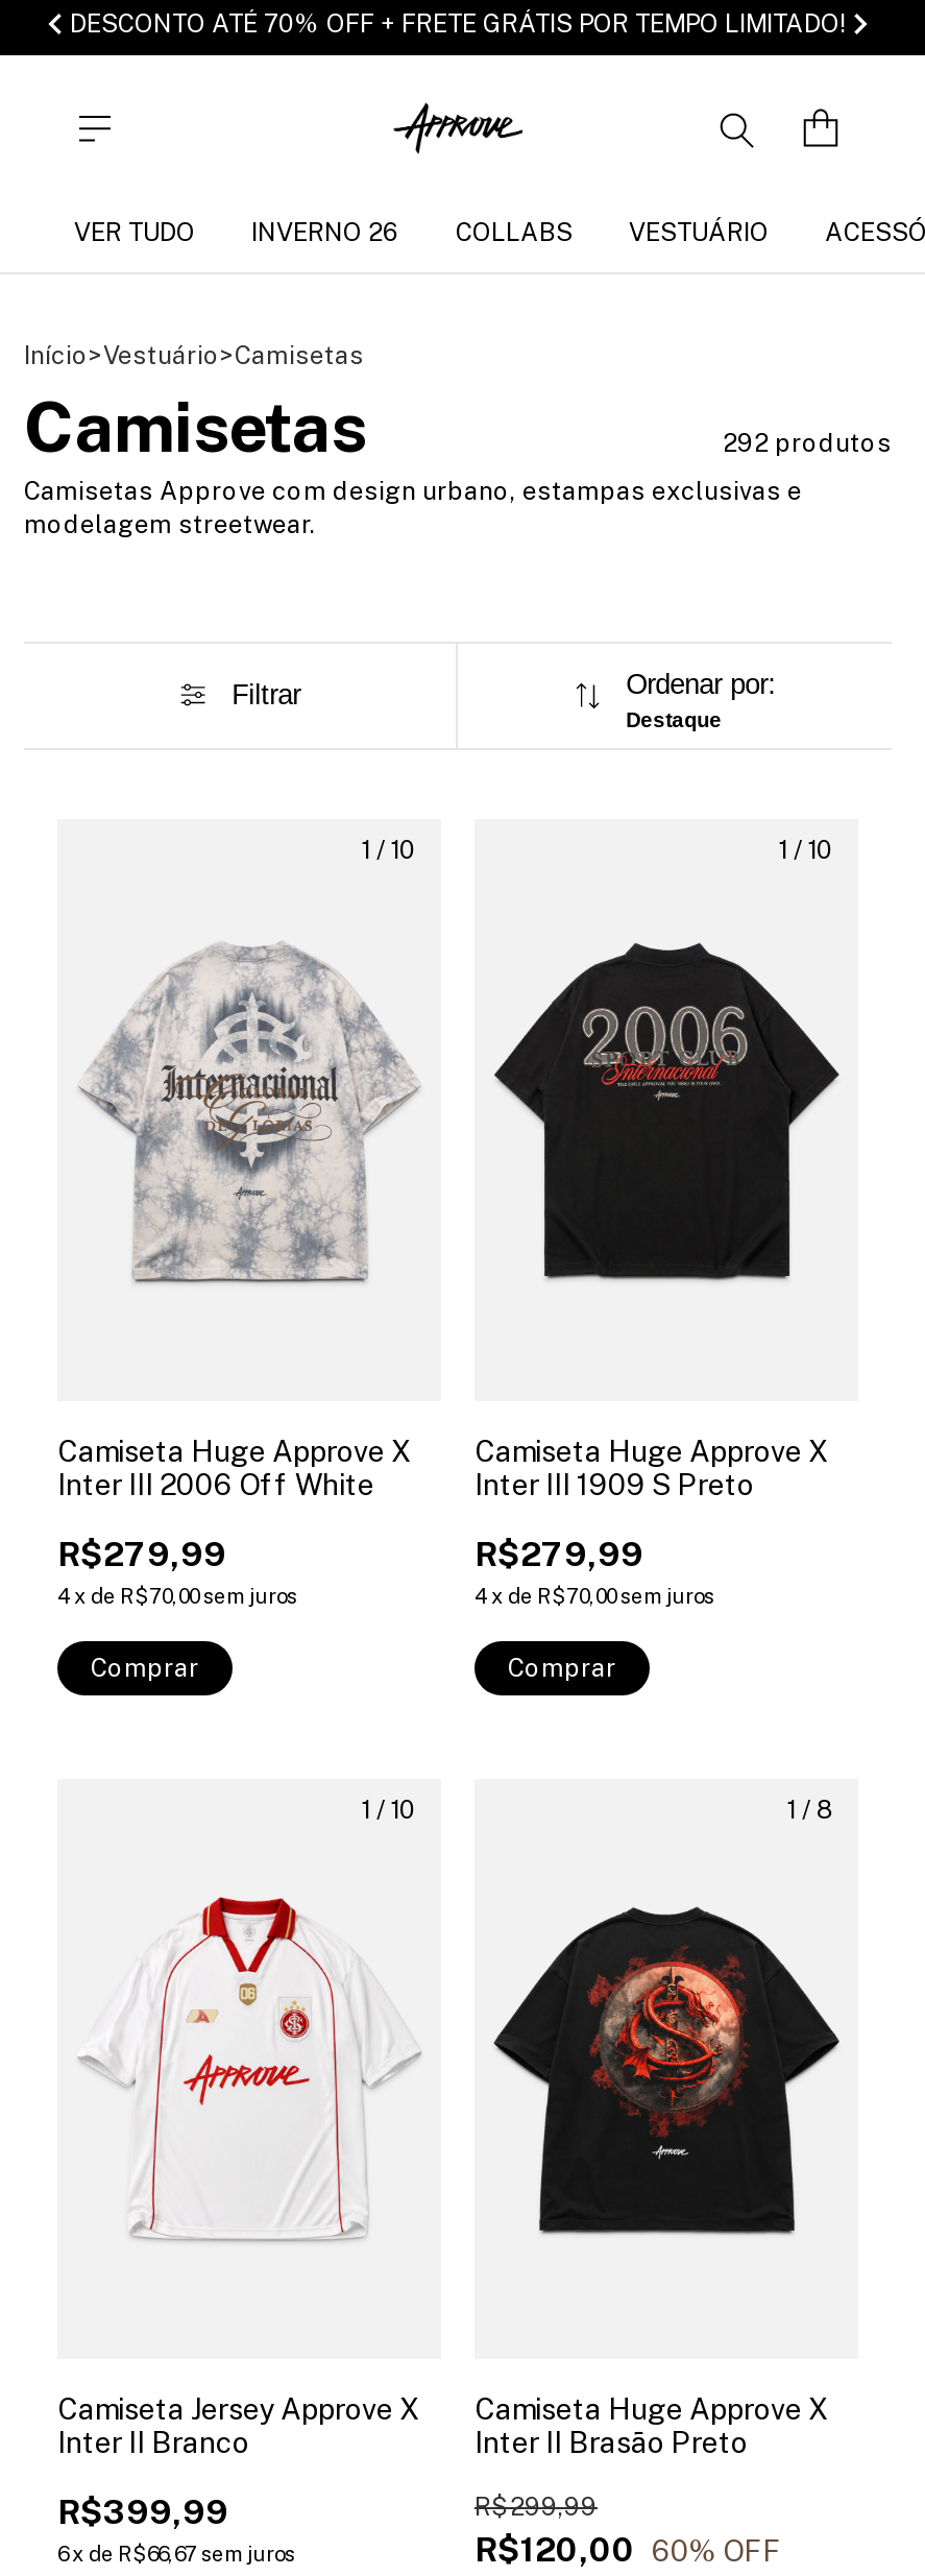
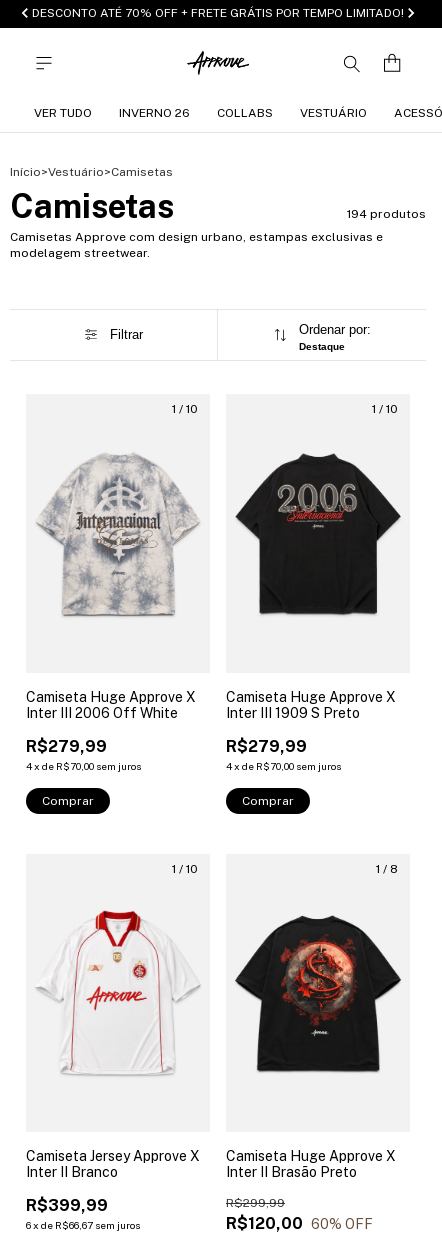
- 292 produtos
+ 194 produtos
